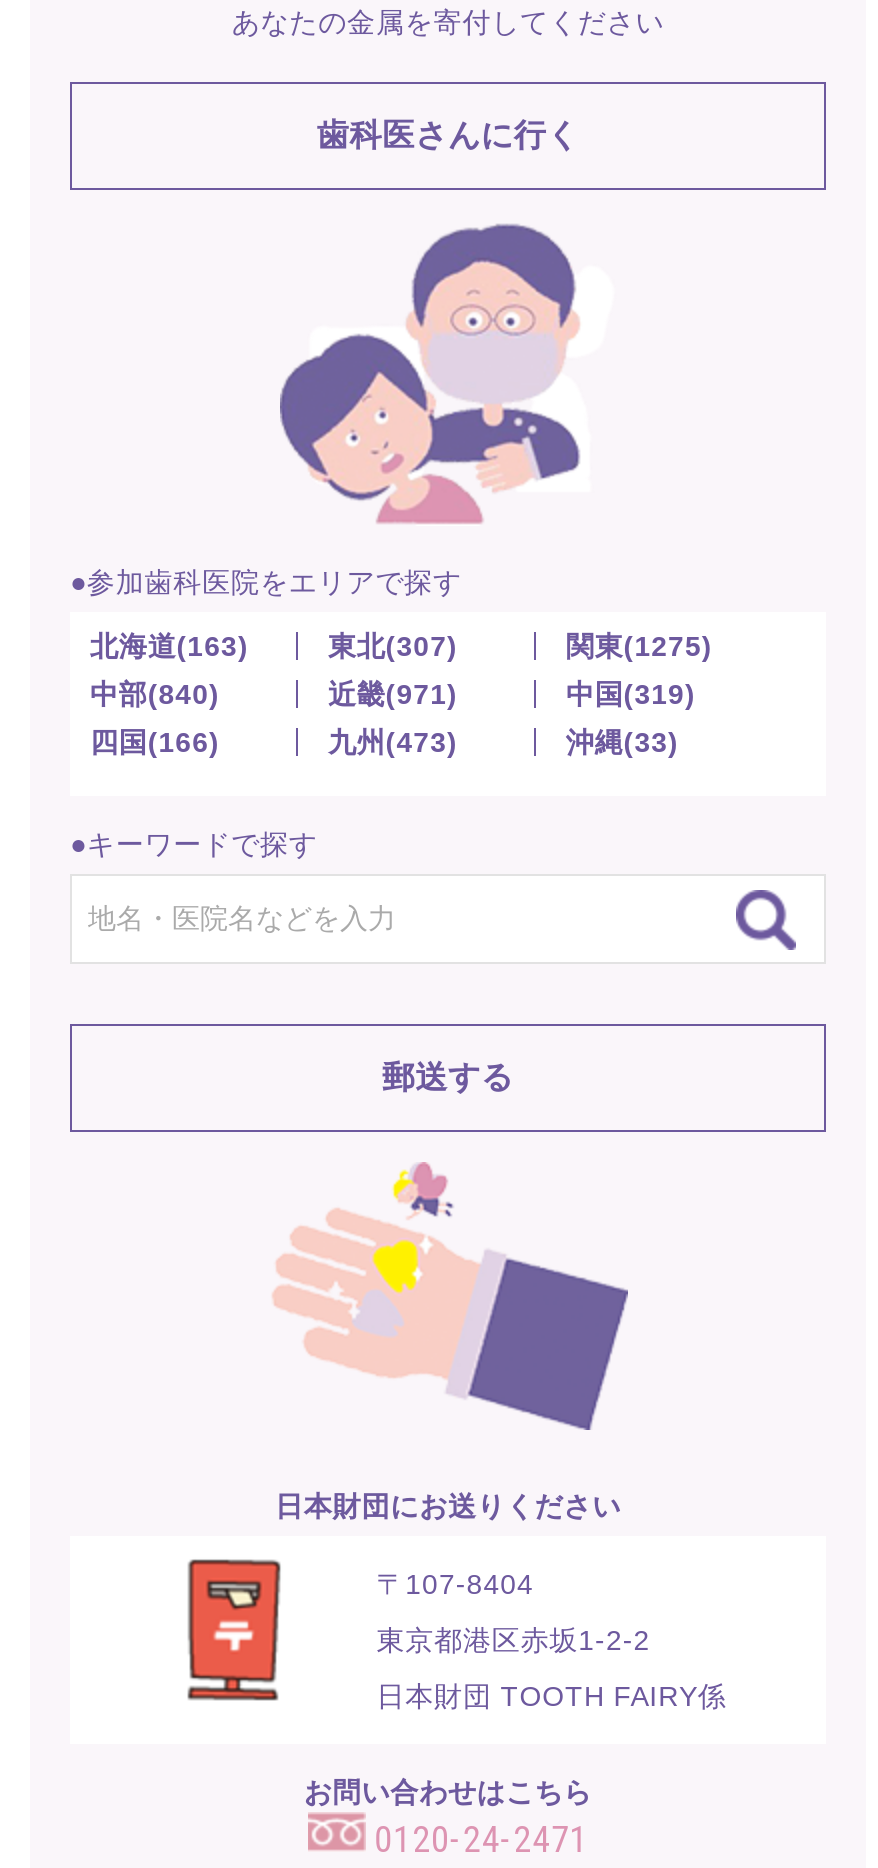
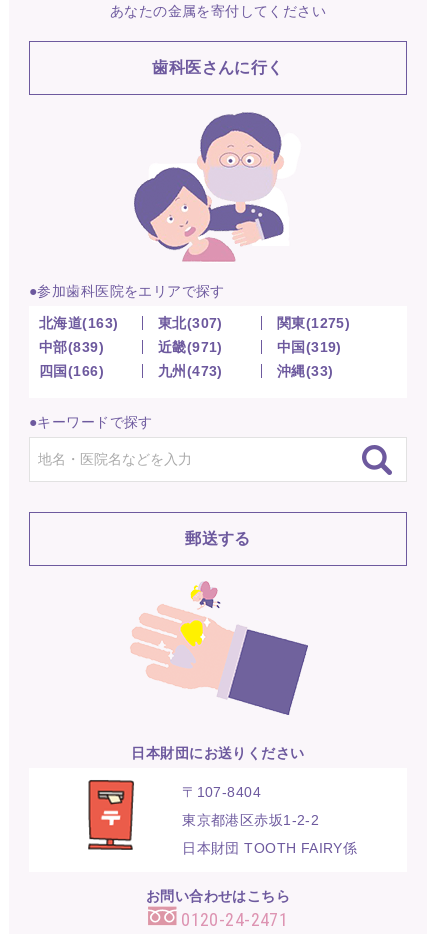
- 中部(840)
+ 中部(839)
